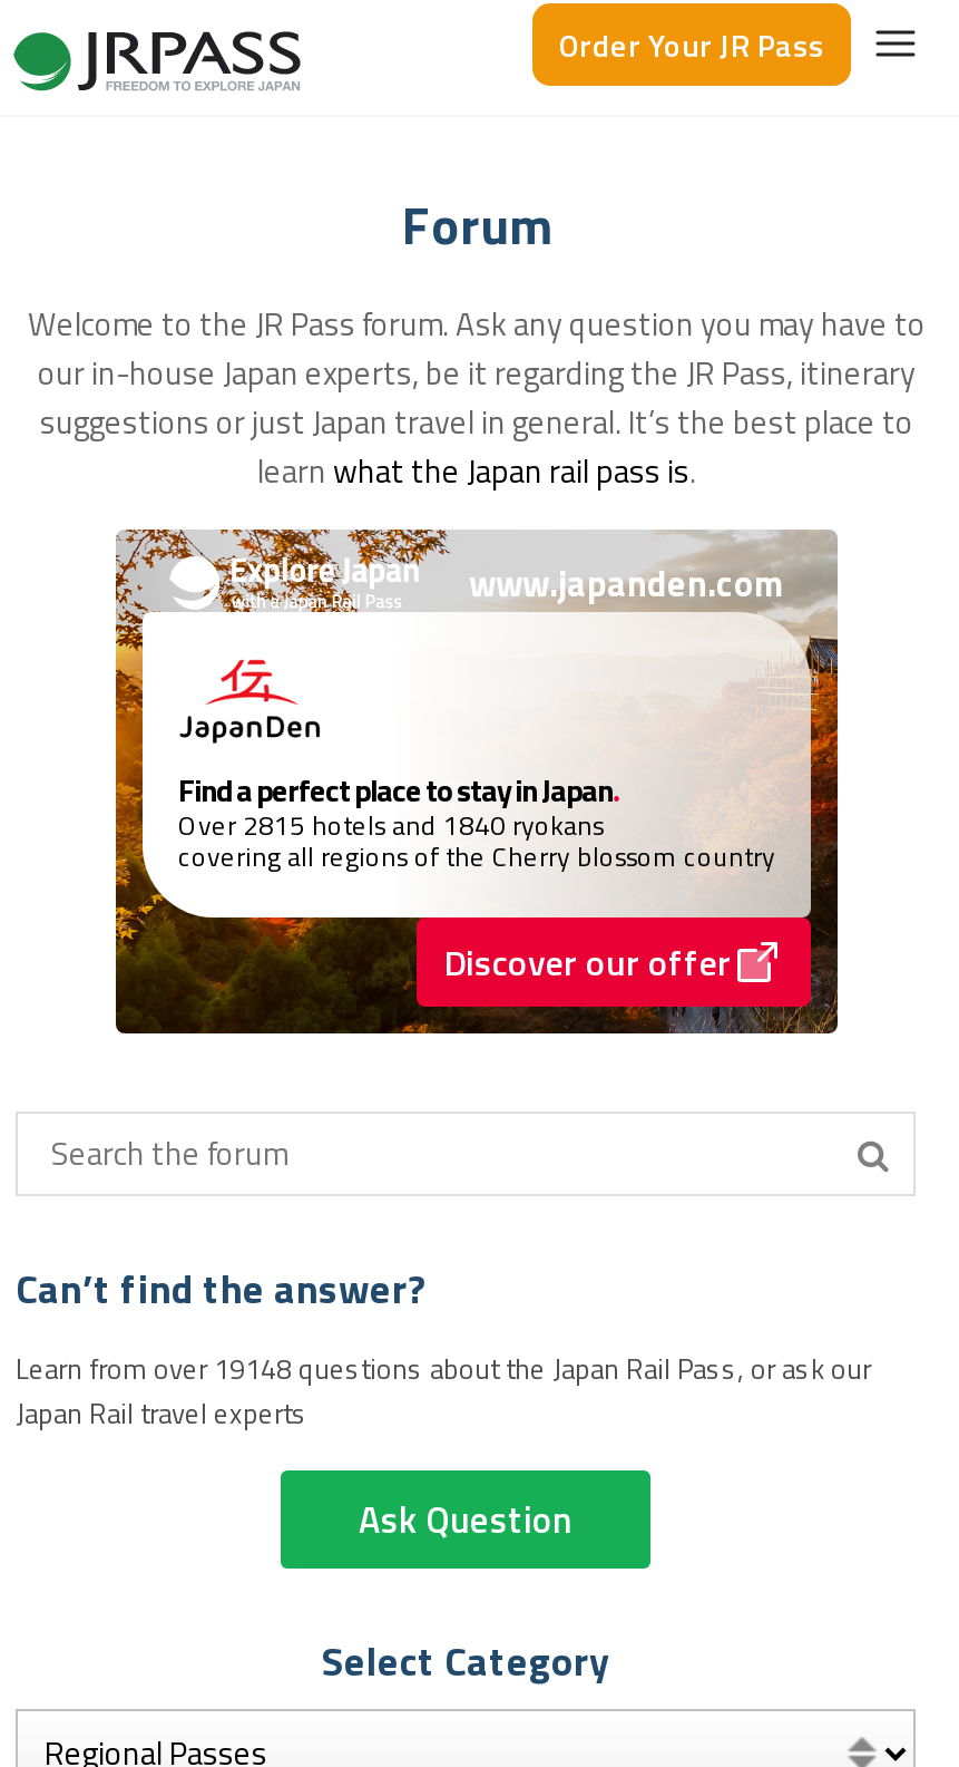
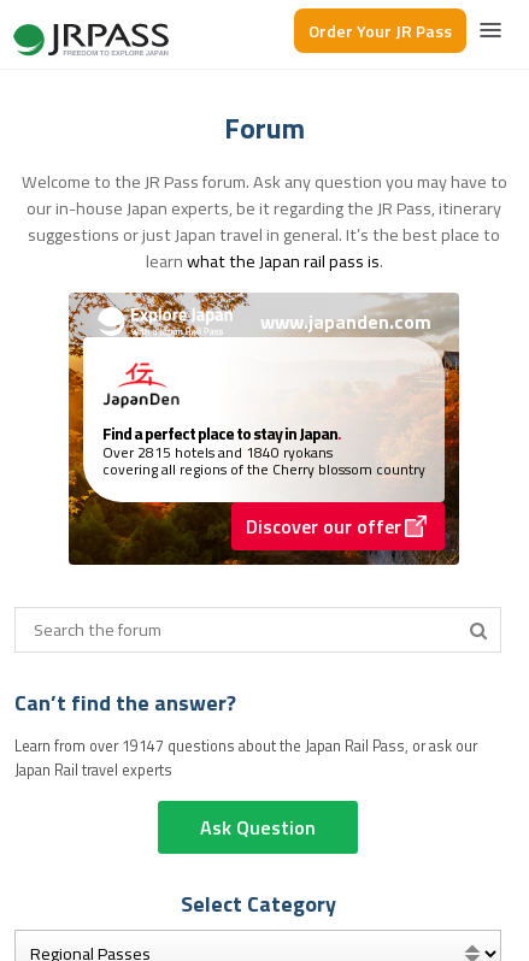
- Learn from over 19148 questions about the Japan Rail Pass, or ask our
+ Learn from over 19147 questions about the Japan Rail Pass, or ask our
